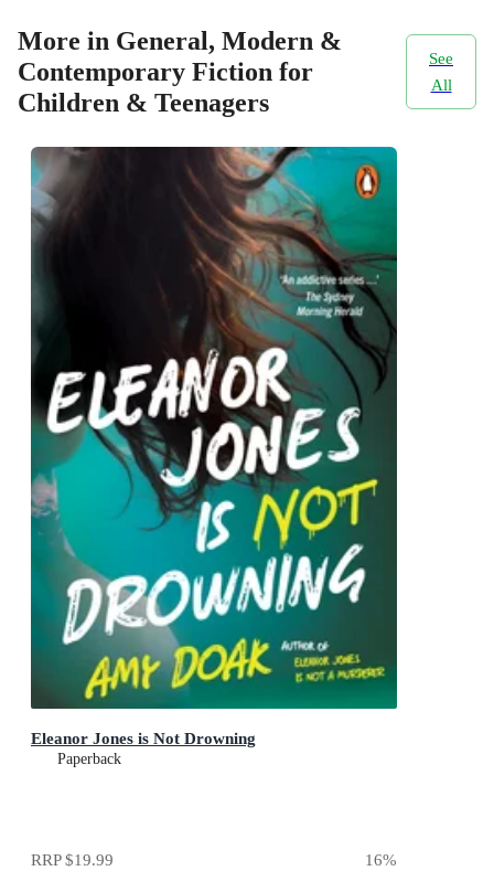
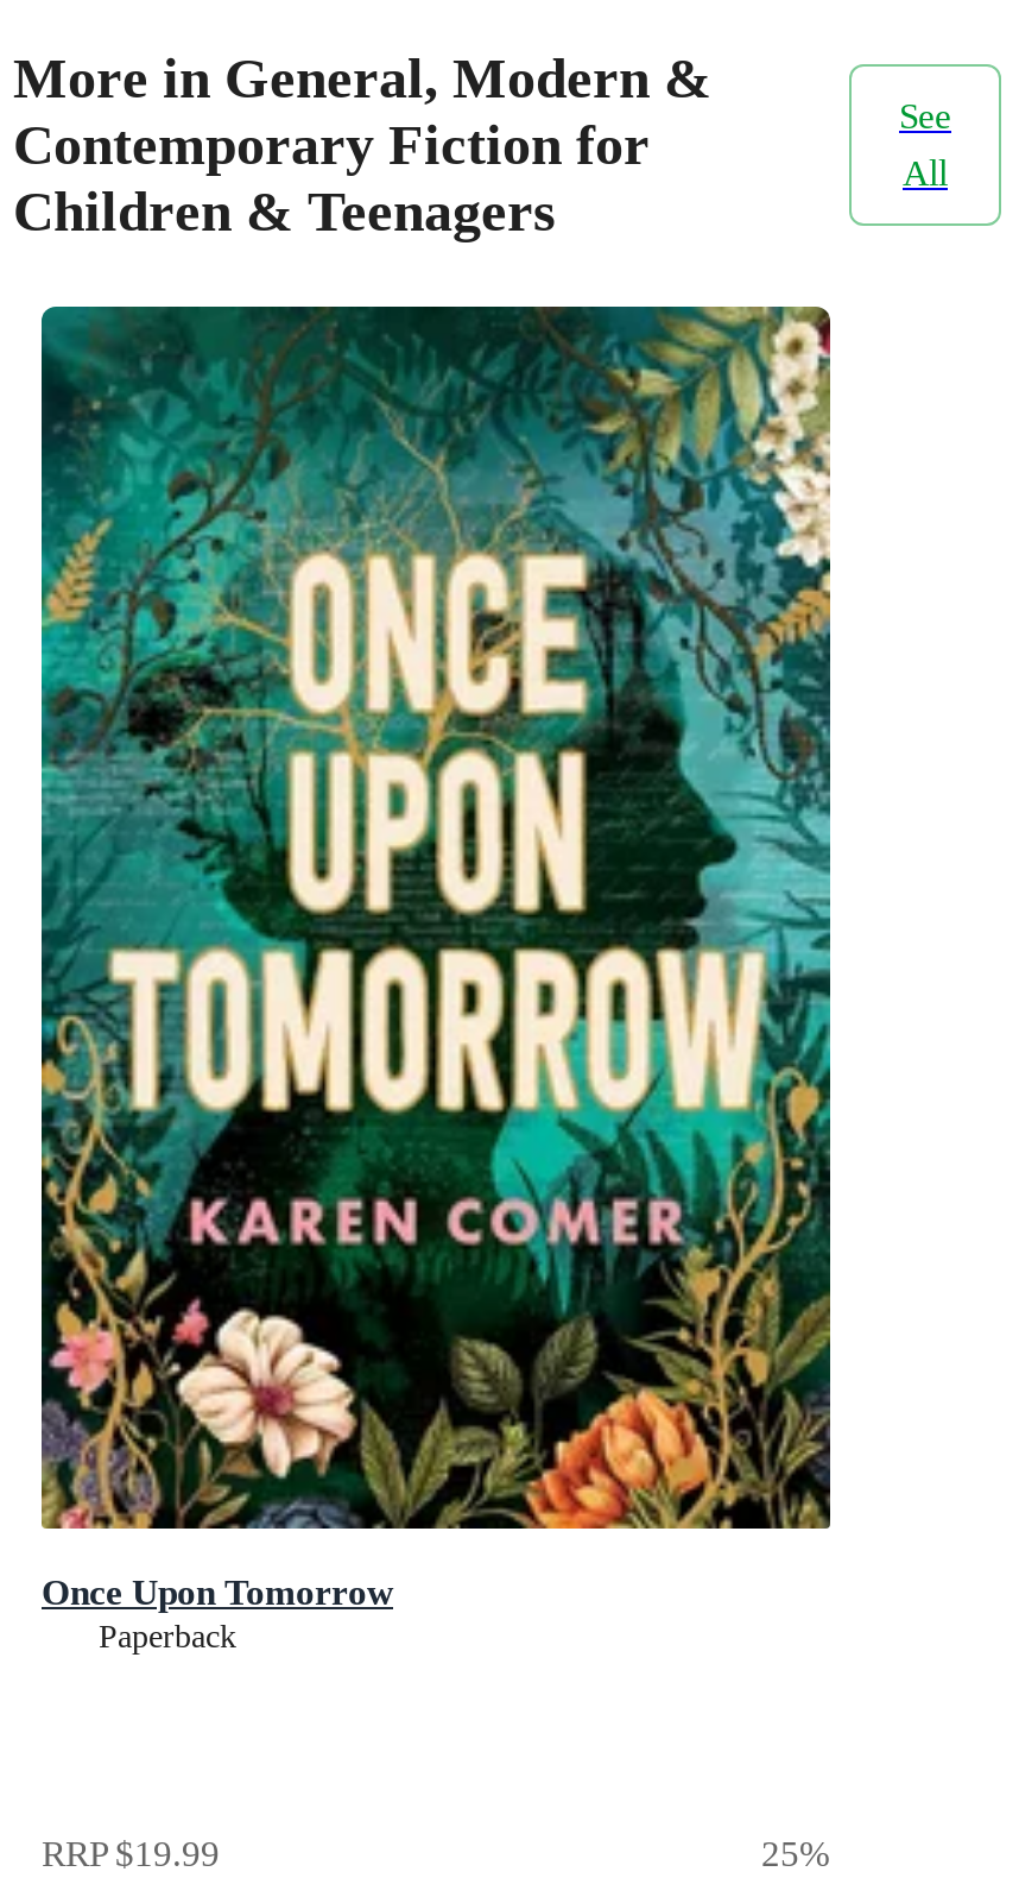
- [image]
- Eleanor Jones is Not Drowning
+ [image]
+ Once Upon Tomorrow

- 16%
+ 25%
